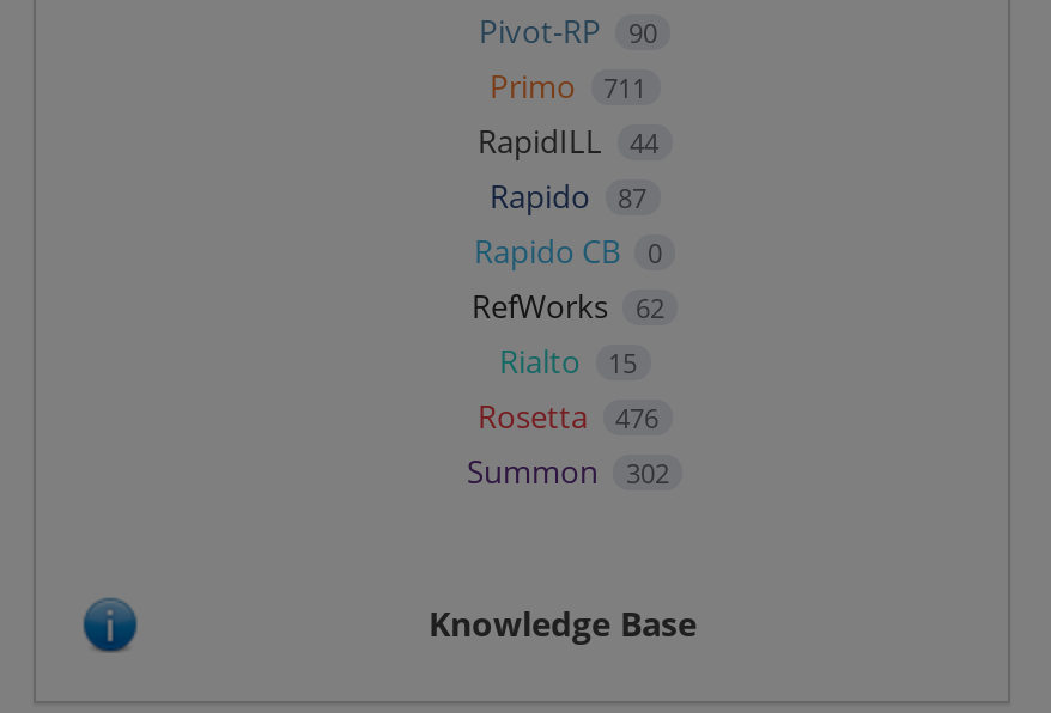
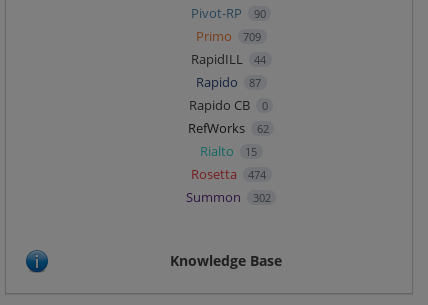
- Primo 711
+ Primo 709

- Rosetta 476
+ Rosetta 474
